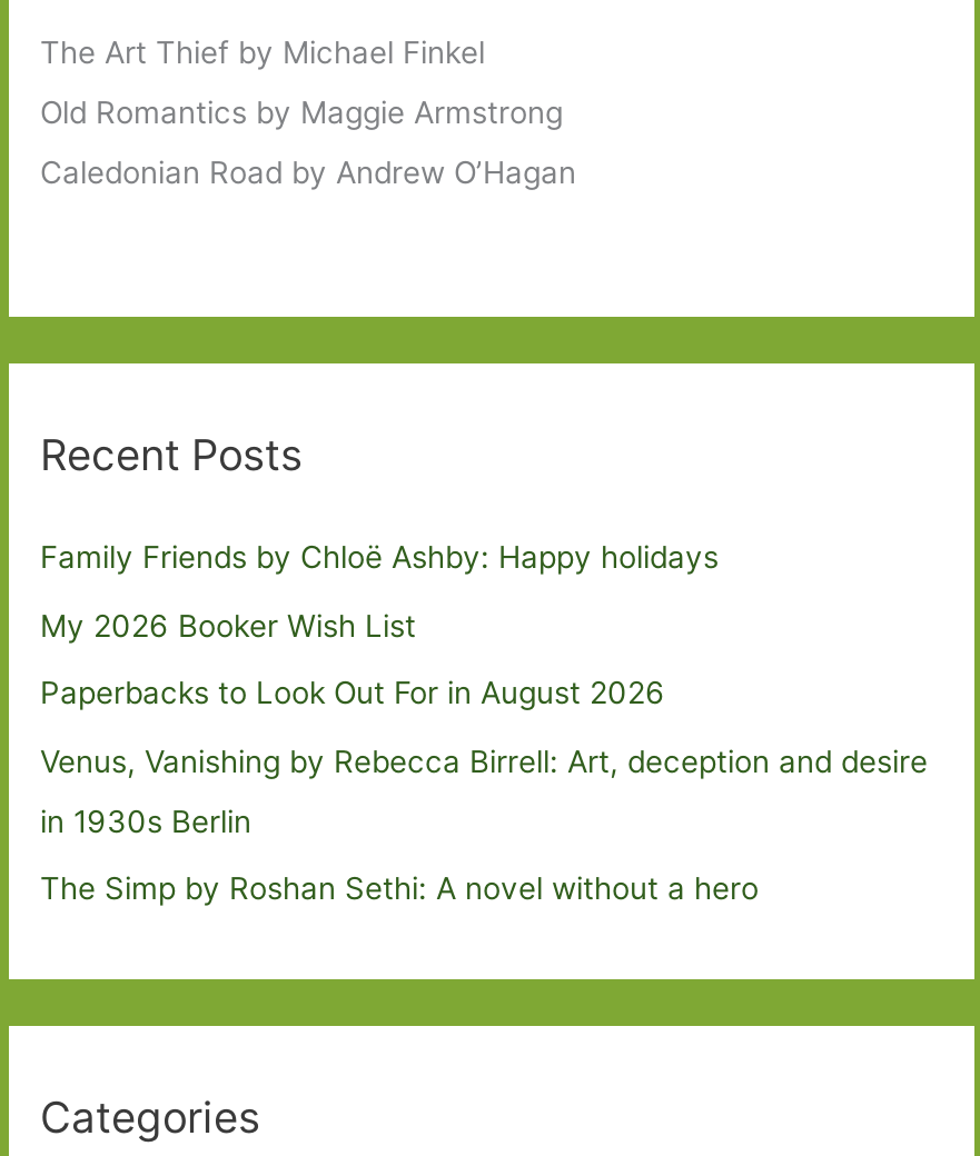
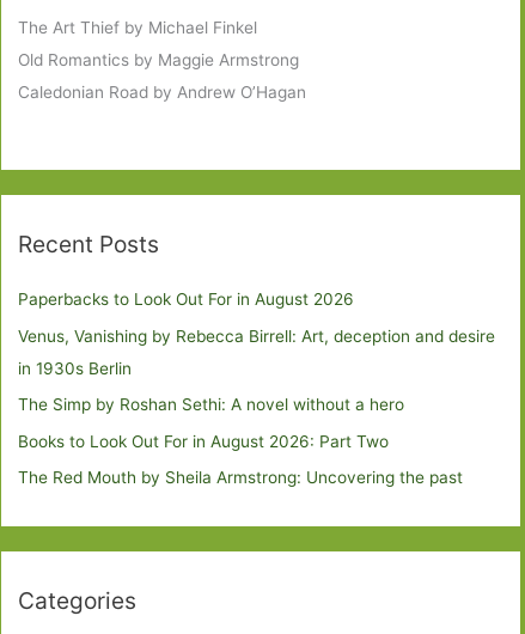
- Family Friends by Chloë Ashby: Happy holidays
- My 2026 Booker Wish List

moved up: Paperbacks to Look Out For in August 2026 | Venus, Vanishing by Rebecca Birrell: Art, deception and desire | in 1930s Berlin | The Simp by Roshan Sethi: A novel without a hero

+ Books to Look Out For in August 2026: Part Two
+ The Red Mouth by Sheila Armstrong: Uncovering the past
